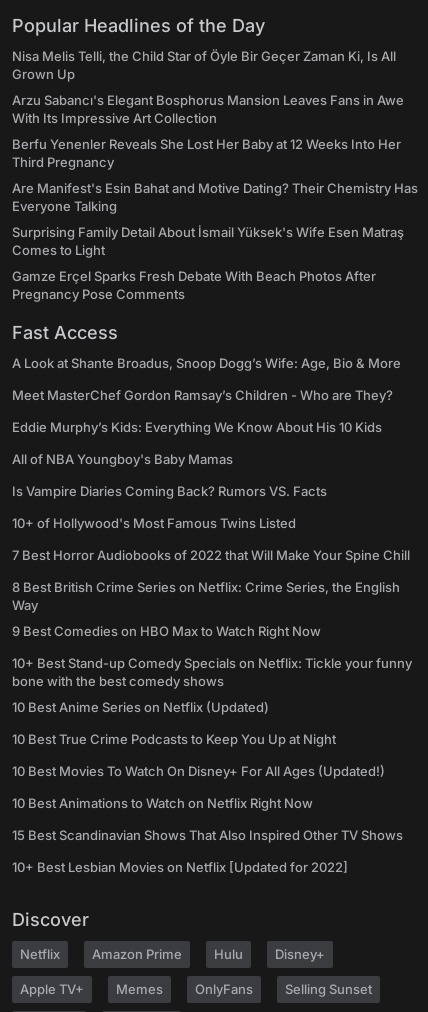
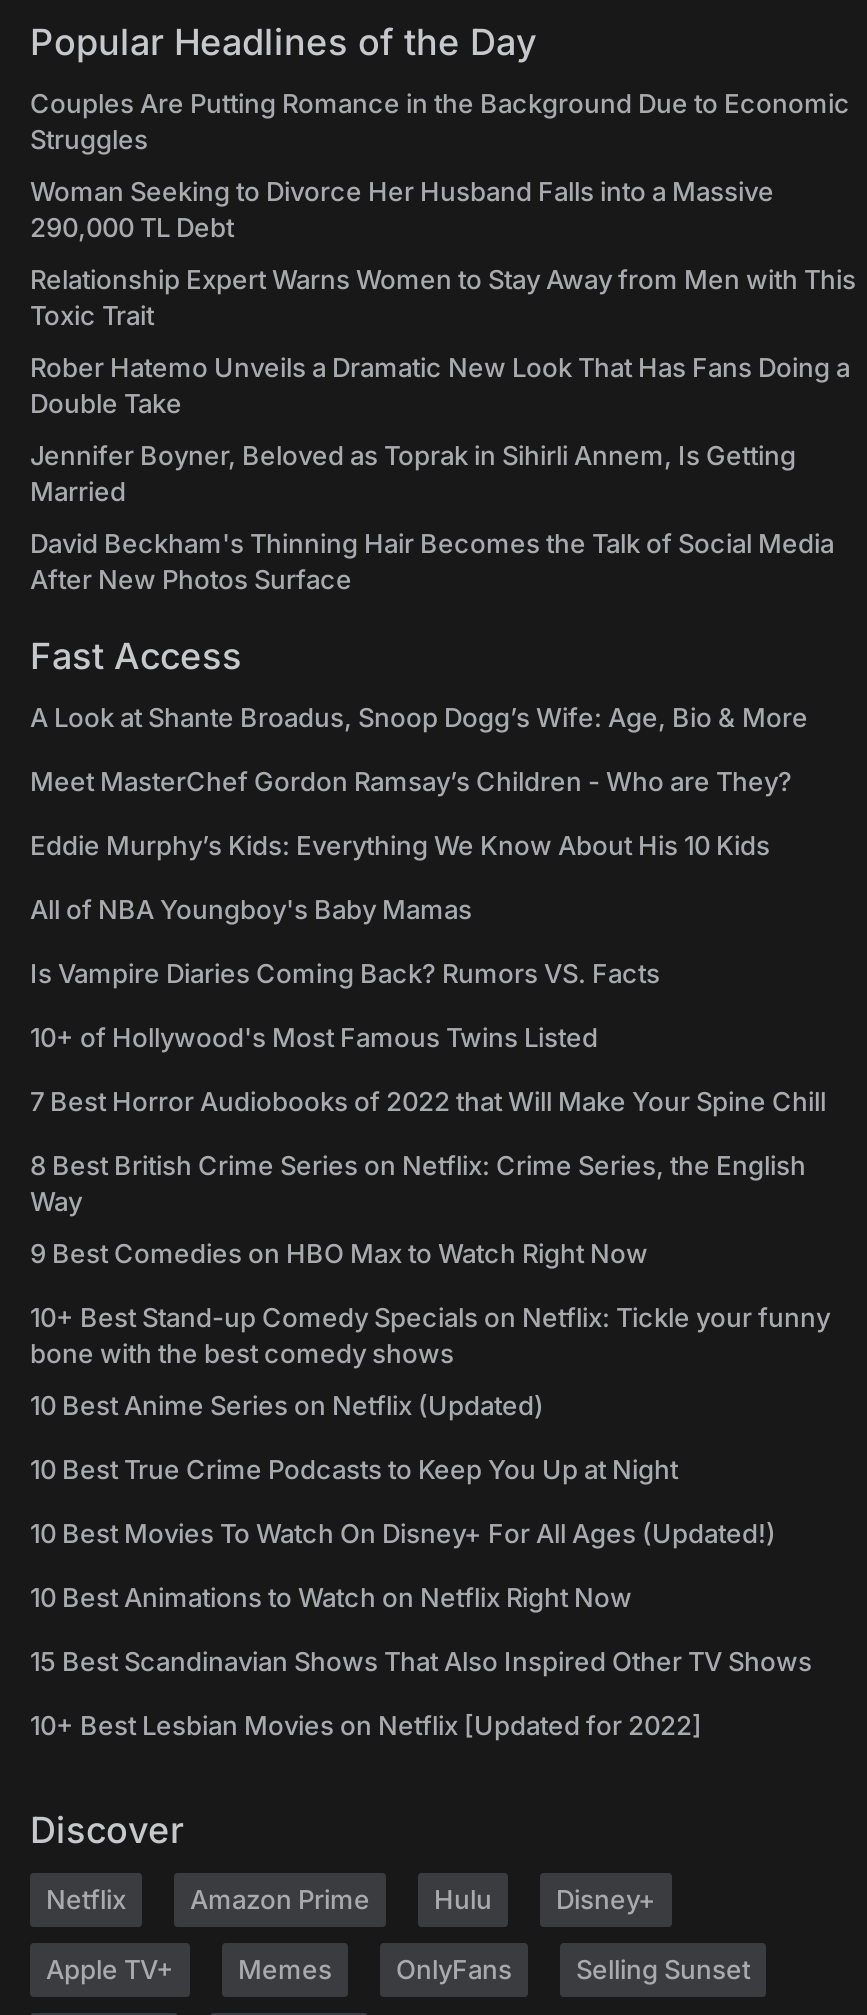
- Nisa Melis Telli, the Child Star of Öyle Bir Geçer Zaman Ki, Is All
- Grown Up
+ Couples Are Putting Romance in the Background Due to Economic
+ Struggles

- Arzu Sabancı's Elegant Bosphorus Mansion Leaves Fans in Awe
- With Its Impressive Art Collection
+ Woman Seeking to Divorce Her Husband Falls into a Massive
+ 290,000 TL Debt

- Berfu Yenenler Reveals She Lost Her Baby at 12 Weeks Into Her
- Third Pregnancy
+ Relationship Expert Warns Women to Stay Away from Men with This
+ Toxic Trait

- Are Manifest's Esin Bahat and Motive Dating? Their Chemistry Has
- Everyone Talking
+ Rober Hatemo Unveils a Dramatic New Look That Has Fans Doing a
+ Double Take

- Surprising Family Detail About İsmail Yüksek's Wife Esen Matraş
- Comes to Light
+ Jennifer Boyner, Beloved as Toprak in Sihirli Annem, Is Getting
+ Married

- Gamze Erçel Sparks Fresh Debate With Beach Photos After
- Pregnancy Pose Comments
+ David Beckham's Thinning Hair Becomes the Talk of Social Media
+ After New Photos Surface
